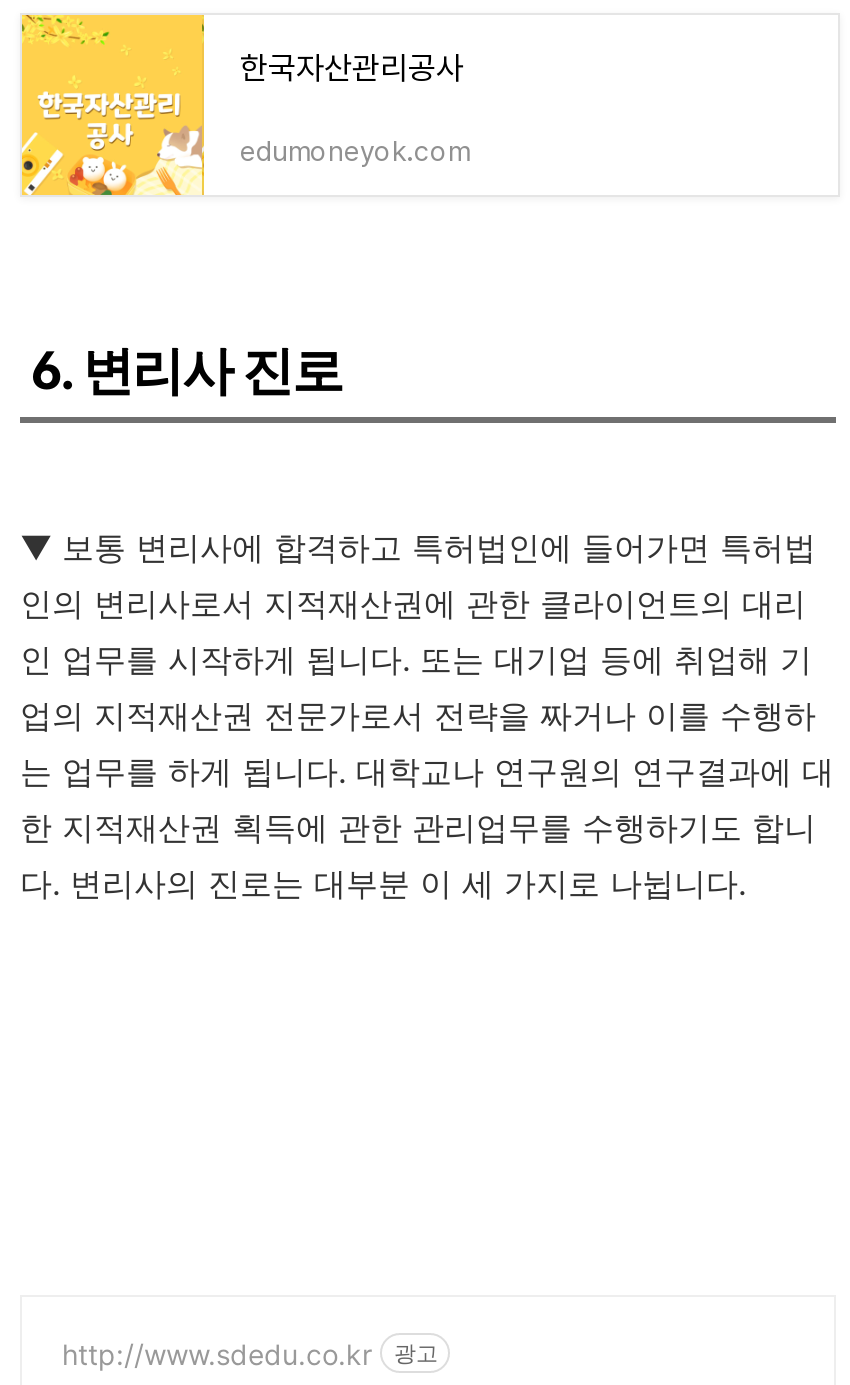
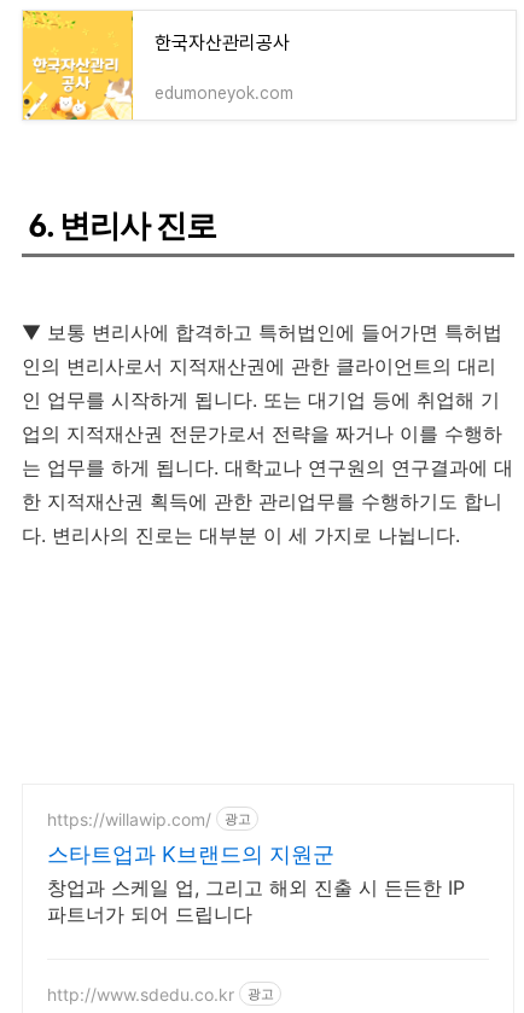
+ https://willawip.com/
+ 광고
+ 스타트업과 K브랜드의 지원군
+ 창업과 스케일 업, 그리고 해외 진출 시 든든한 IP
+ 파트너가 되어 드립니다
